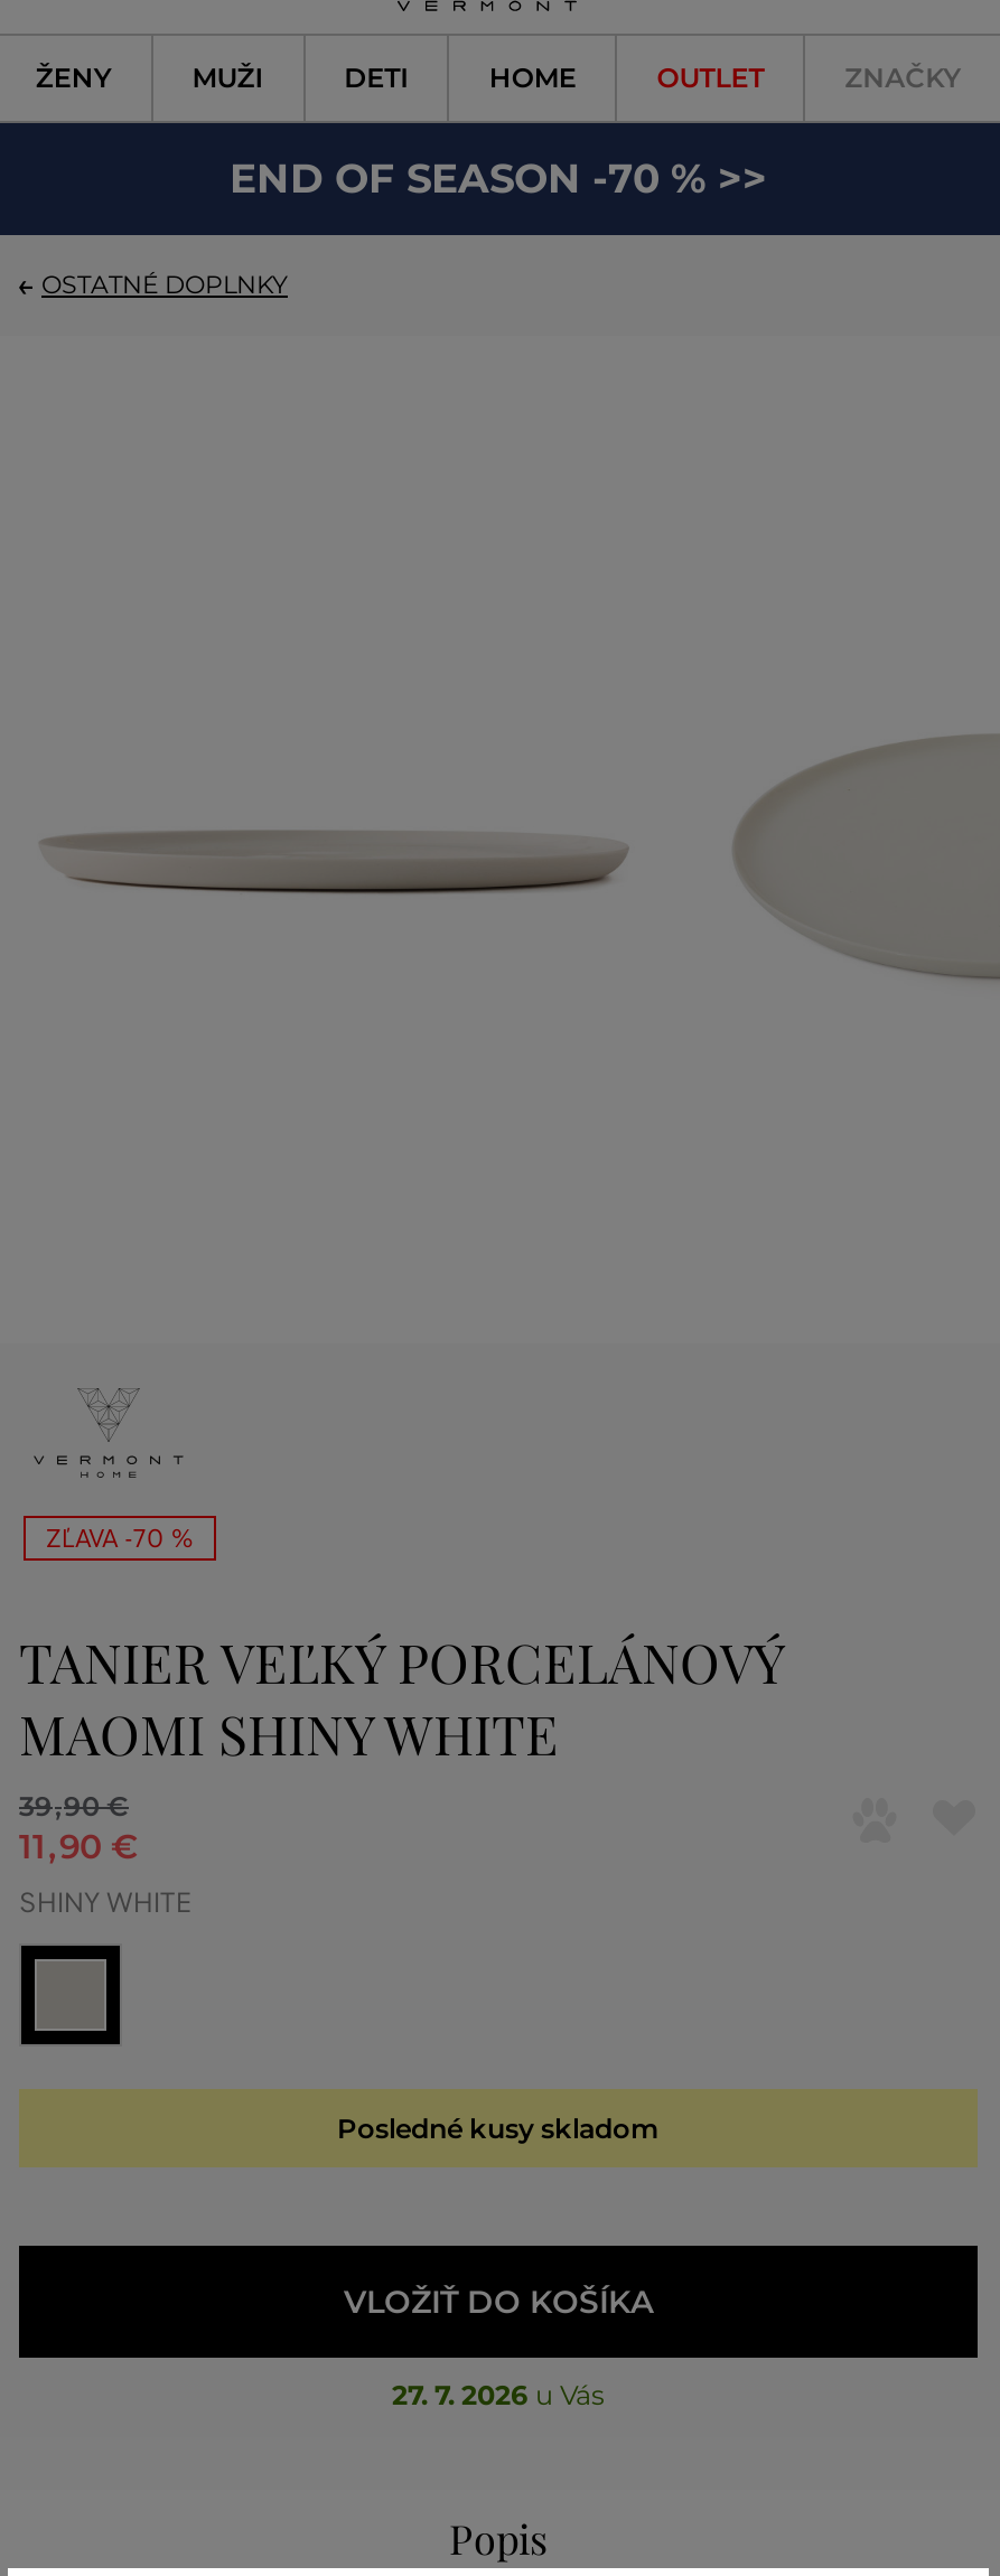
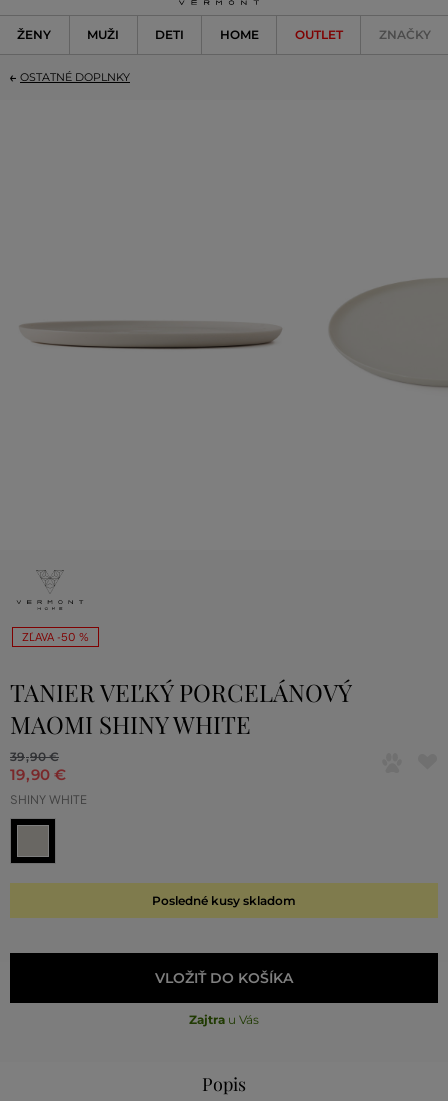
- END OF SEASON -70 % >>

- ZĽAVA -70 %
+ ZĽAVA -50 %

- 11,90 €
+ 19,90 €

- 27. 7. 2026 u Vás
+ Zajtra u Vás
